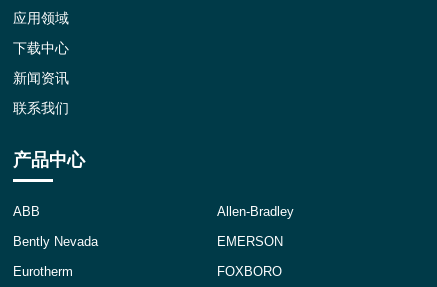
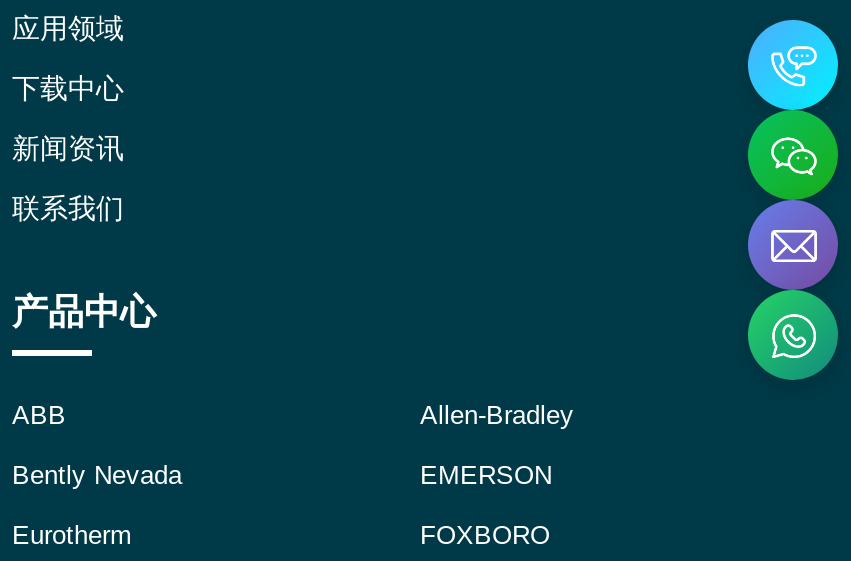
+ [image]
